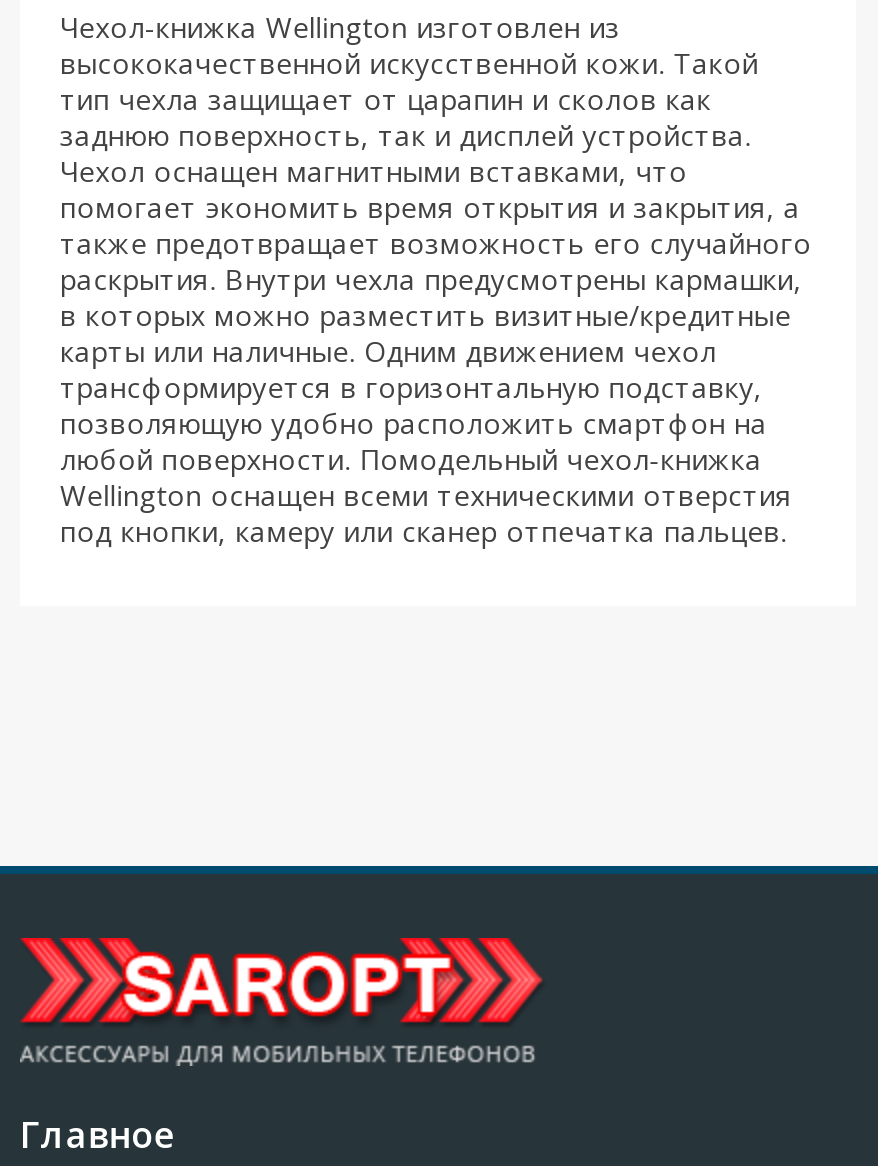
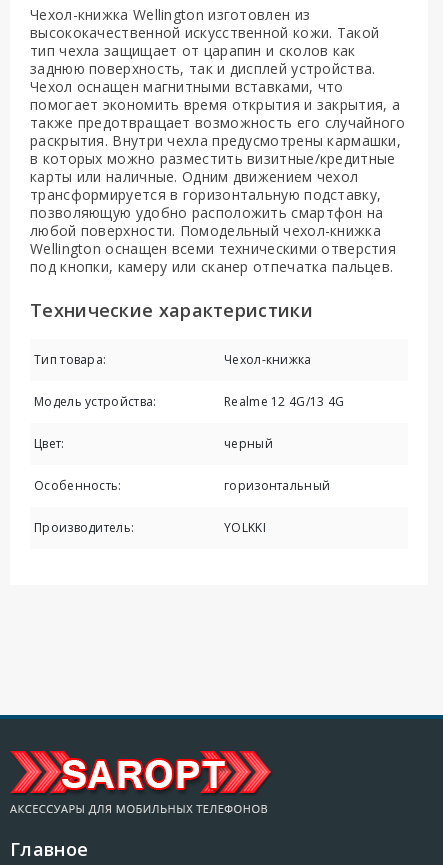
+ Технические характеристики
+ Тип товара:
+ Чехол-книжка
+ Модель устройства:
+ Realme 12 4G/13 4G
+ Цвет:
+ черный
+ Особенность:
+ горизонтальный
+ Производитель:
+ YOLKKI
